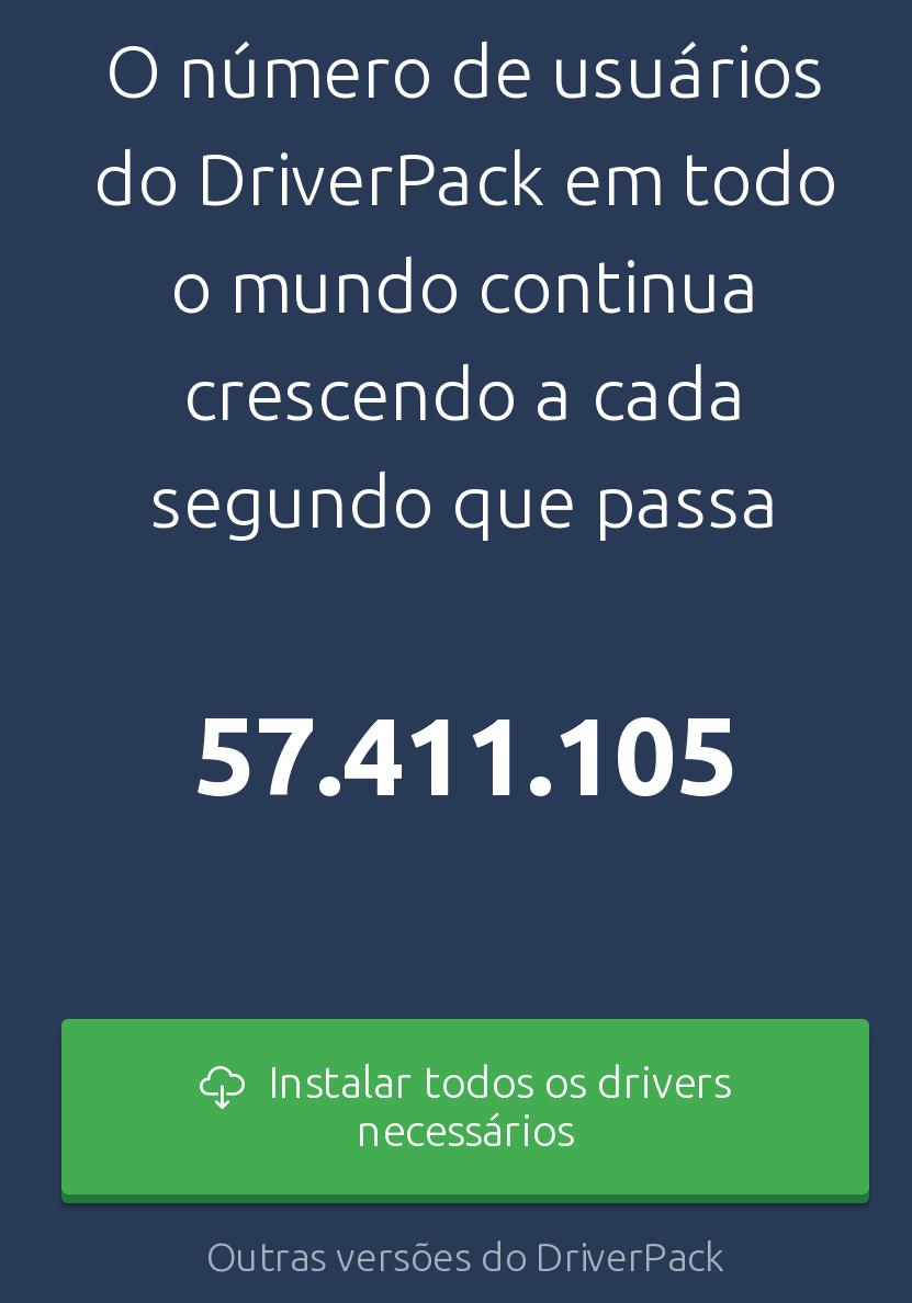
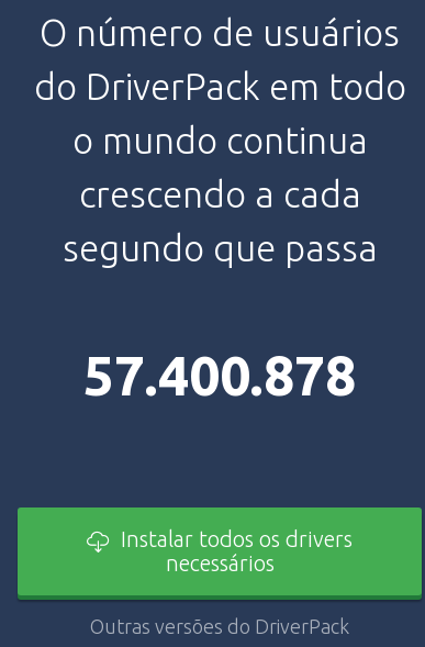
- 57.411.105
+ 57.400.878
